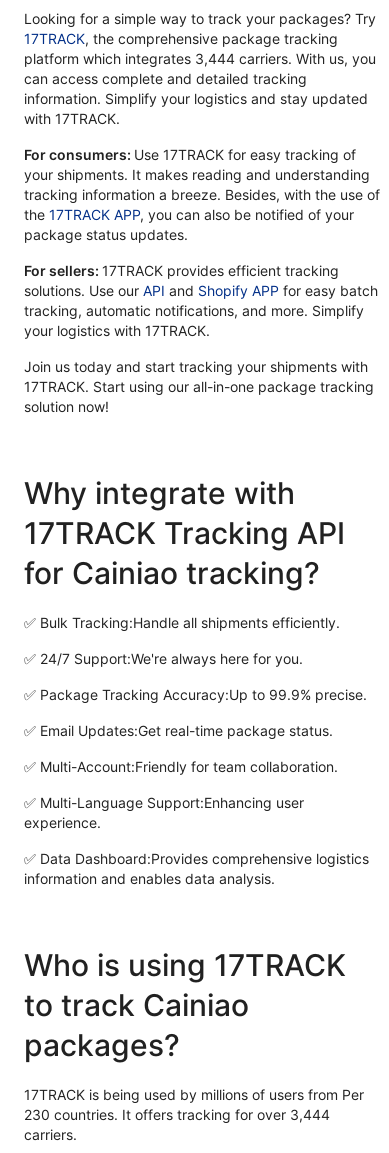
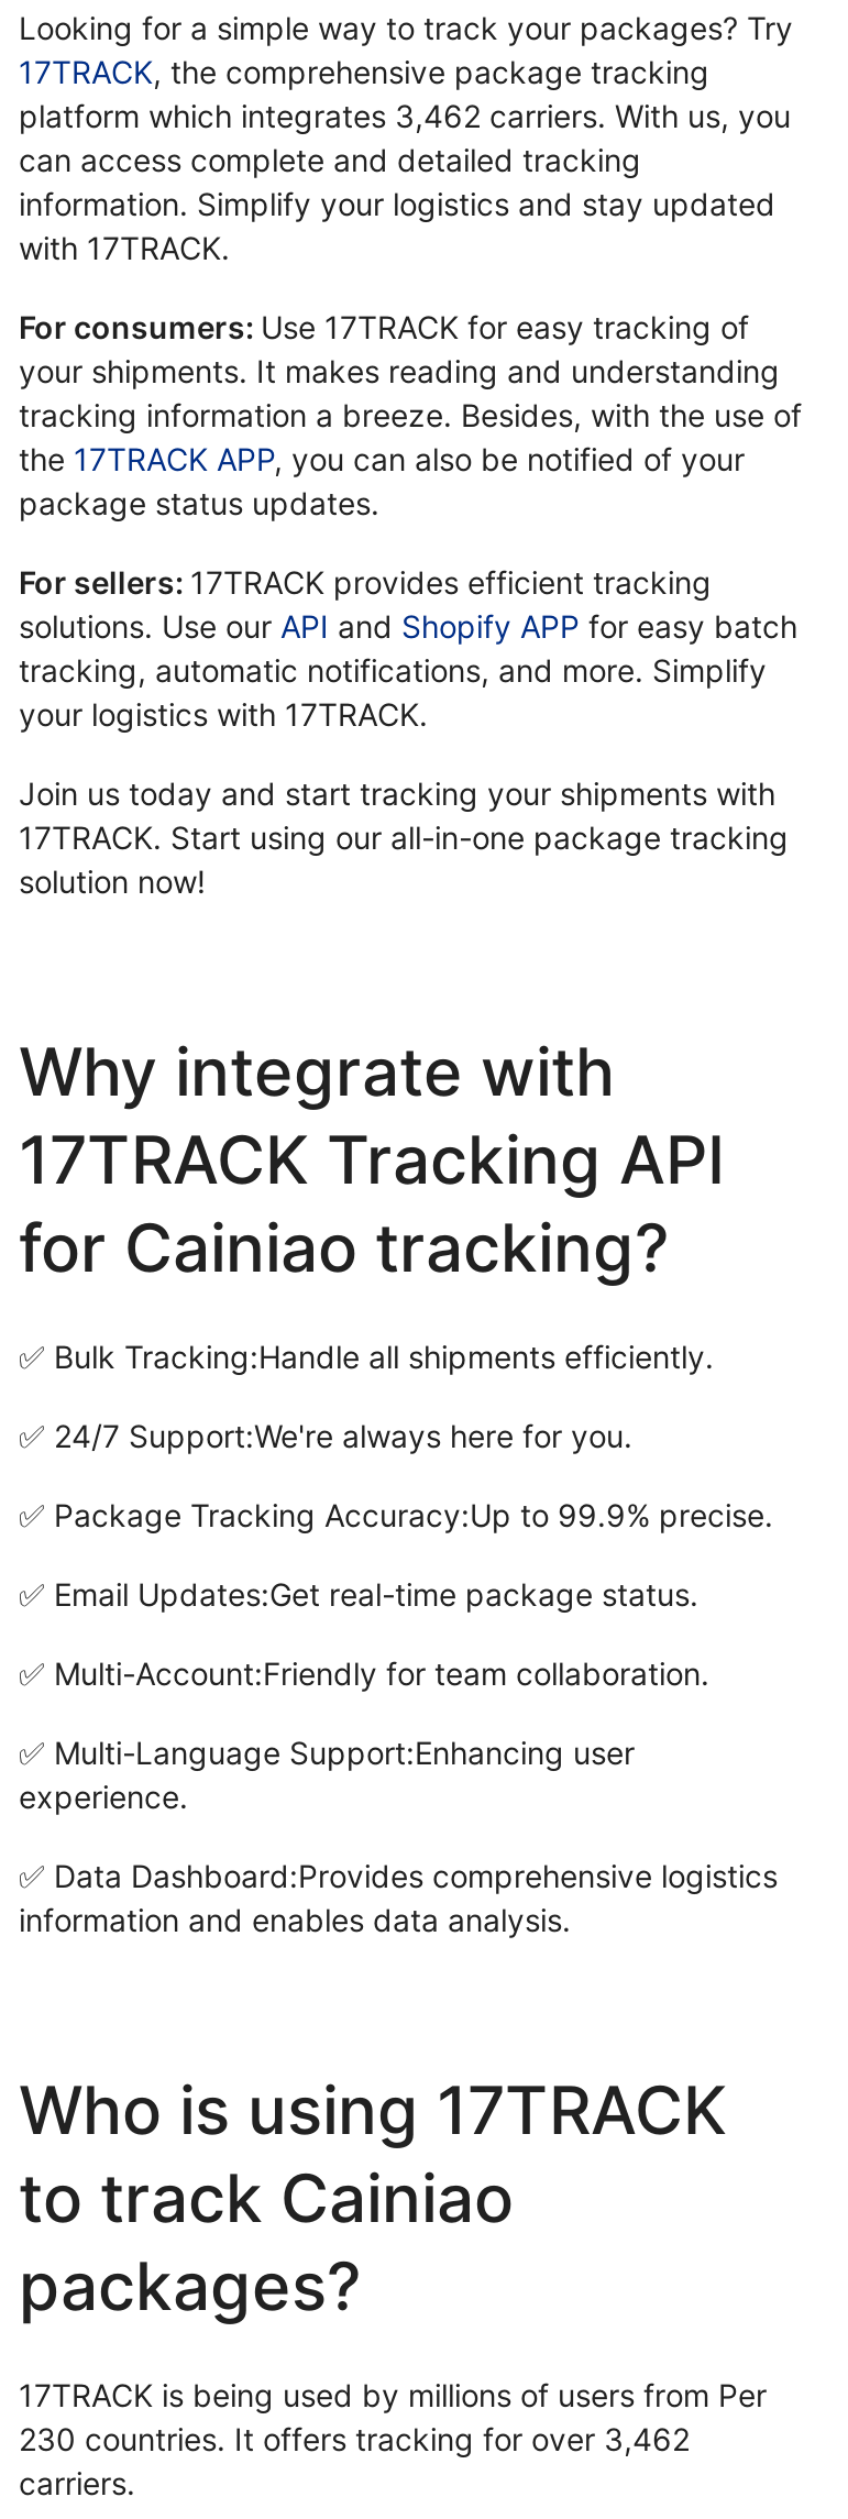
- platform which integrates 3,444 carriers. With us, you
+ platform which integrates 3,462 carriers. With us, you

- 230 countries. It offers tracking for over 3,444
+ 230 countries. It offers tracking for over 3,462
